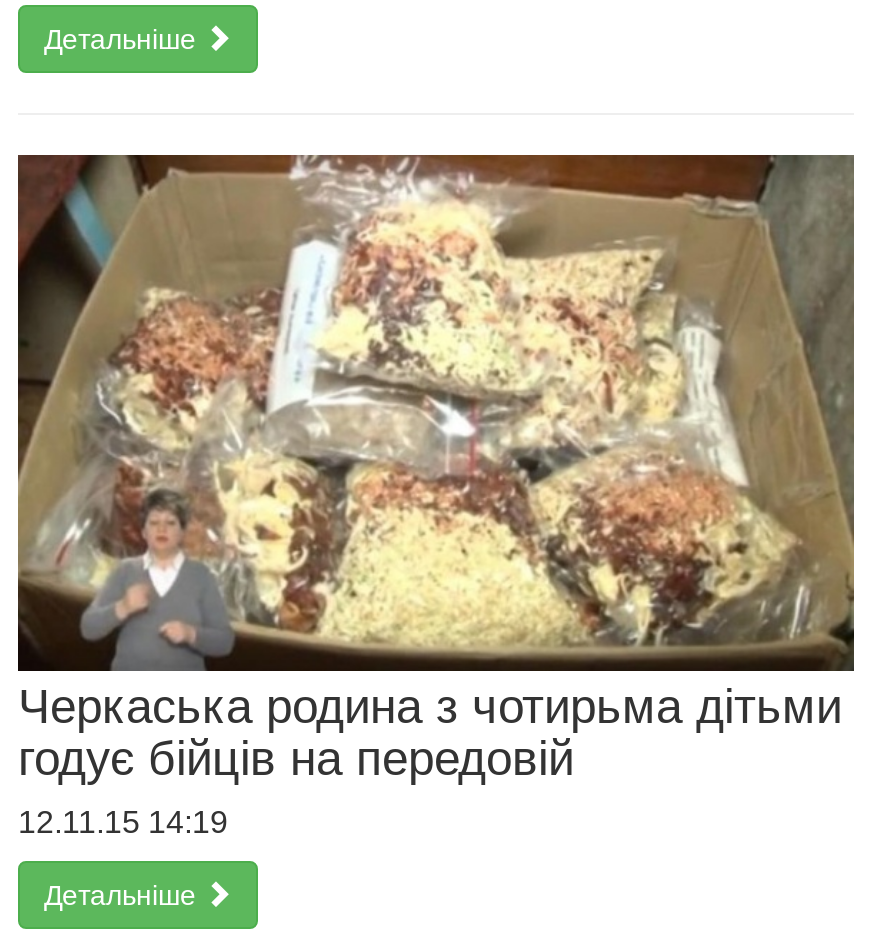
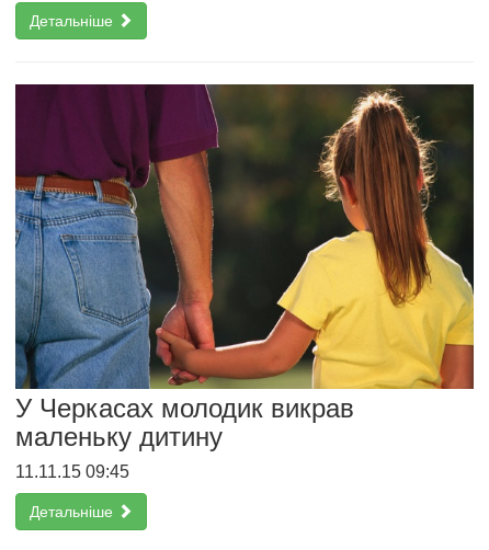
- [image]
- Черкаська родина з чотирьма дітьми
- годує бійців на передовій
- 12.11.15 14:19
+ [image]
+ У Черкасах молодик викрав
+ маленьку дитину
+ 11.11.15 09:45
